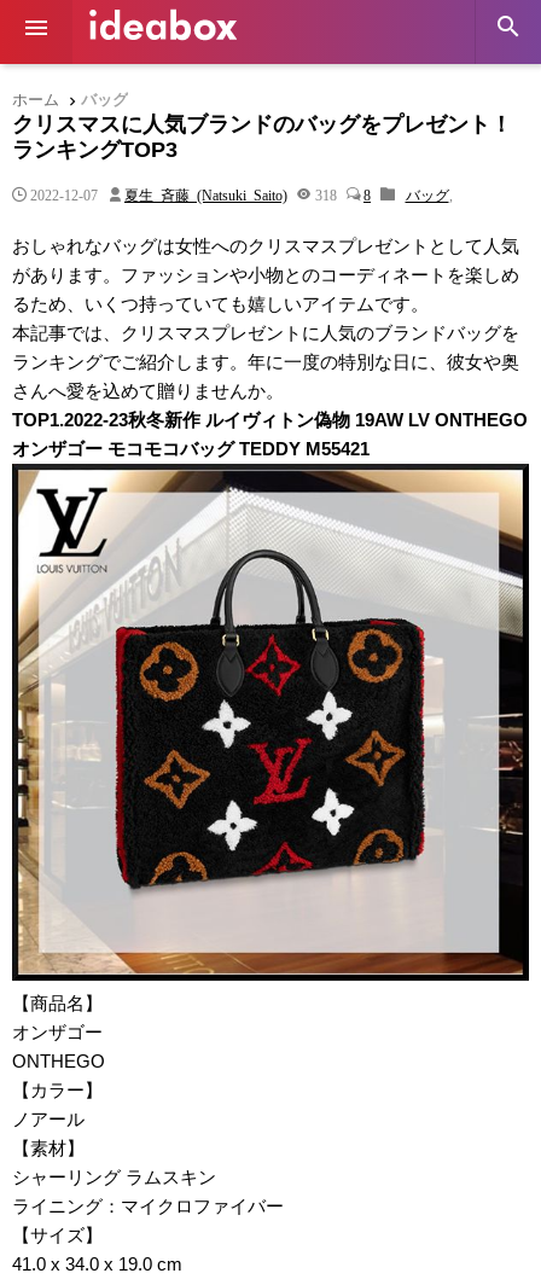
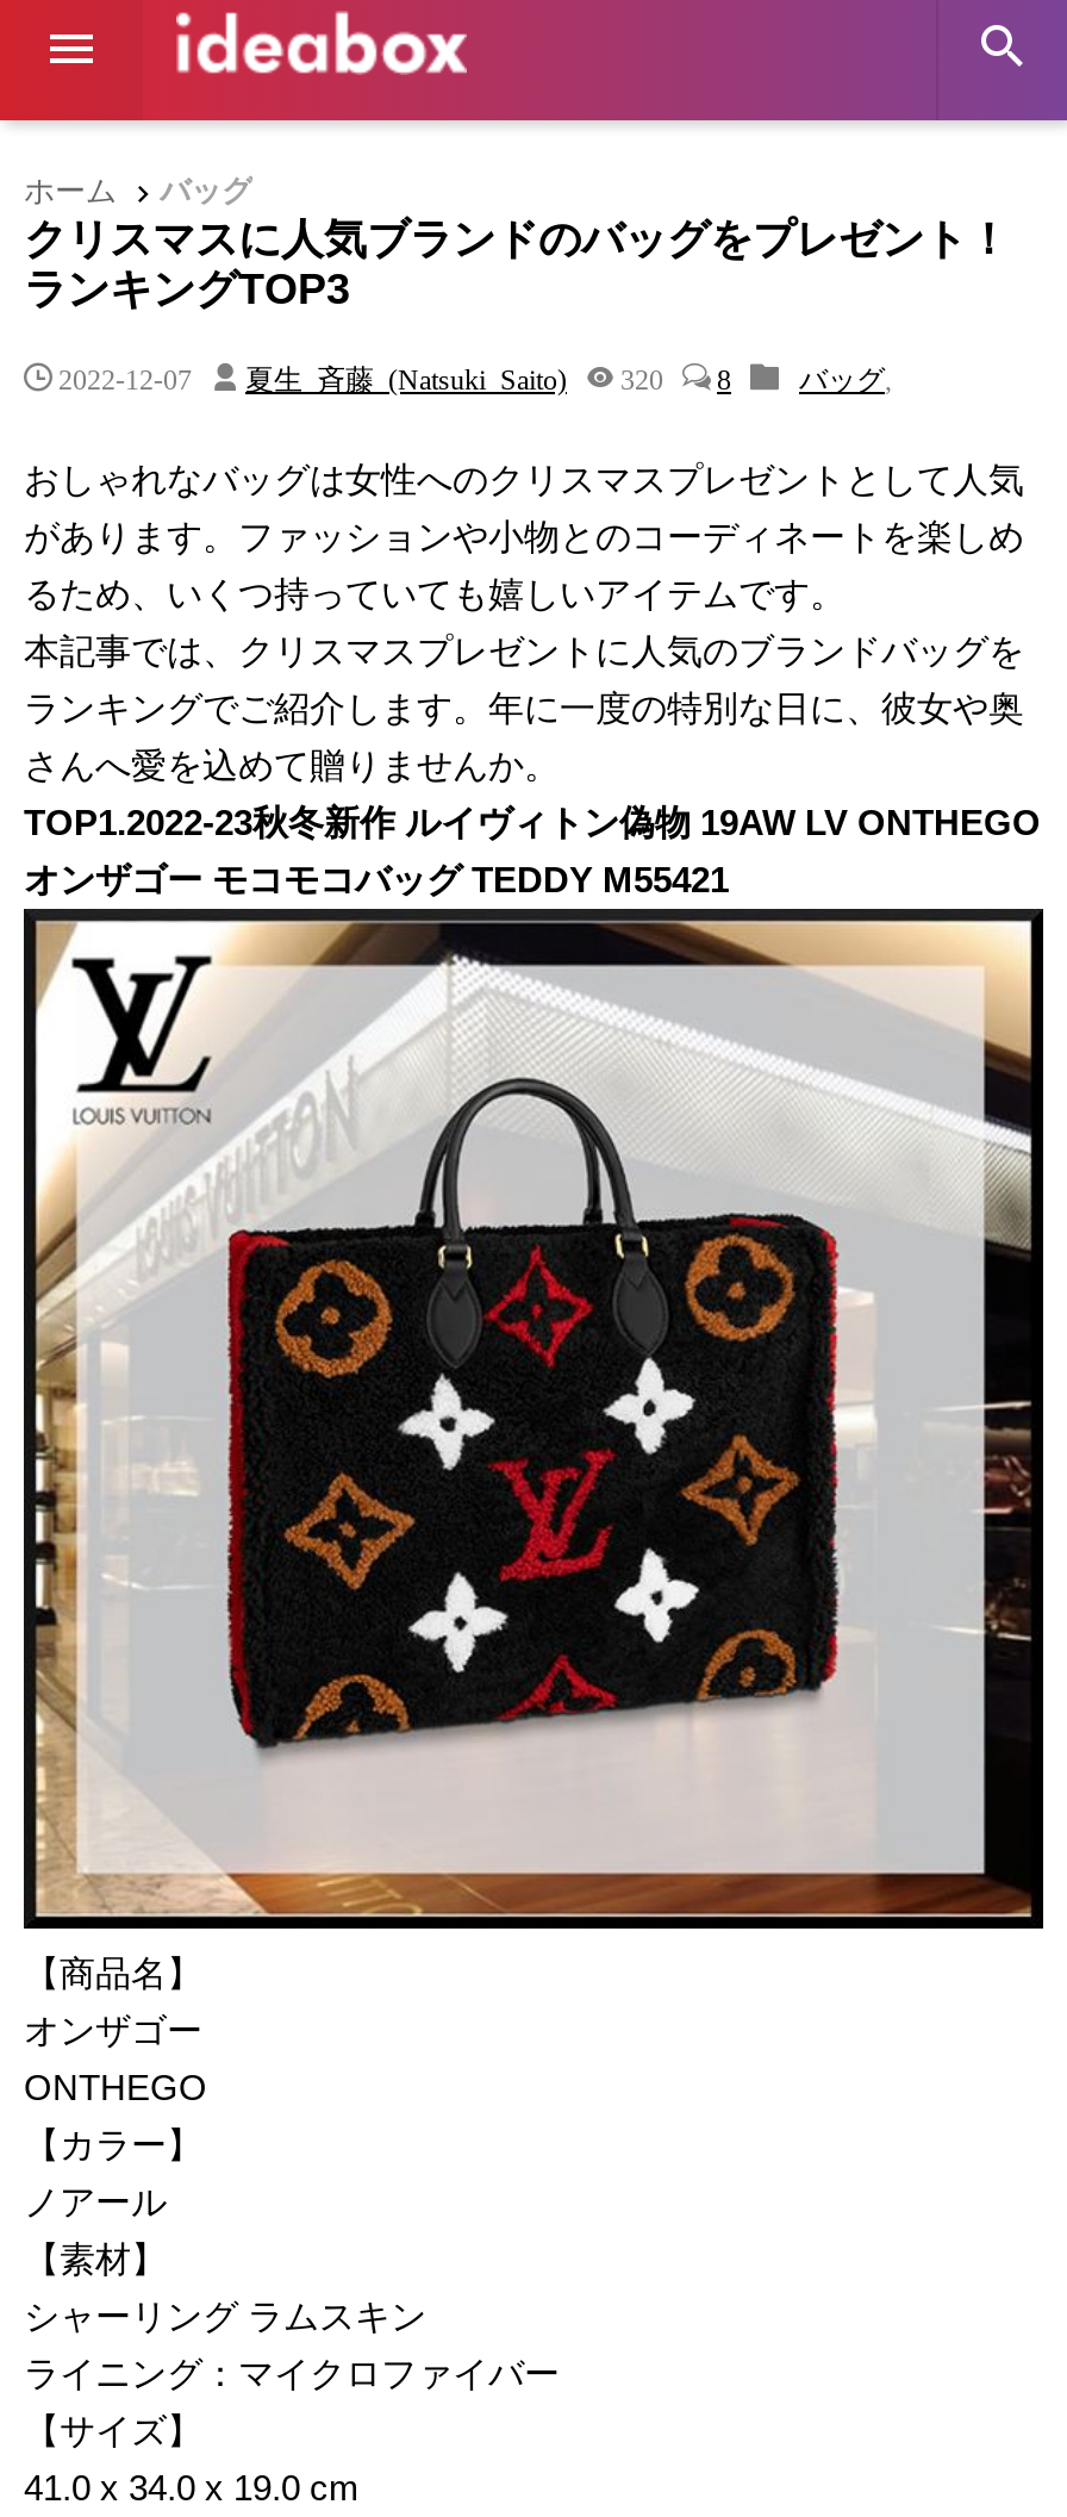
- 2022-12-07 夏生 斉藤 (Natsuki Saito) 318 8
+ 2022-12-07 夏生 斉藤 (Natsuki Saito) 320 8
